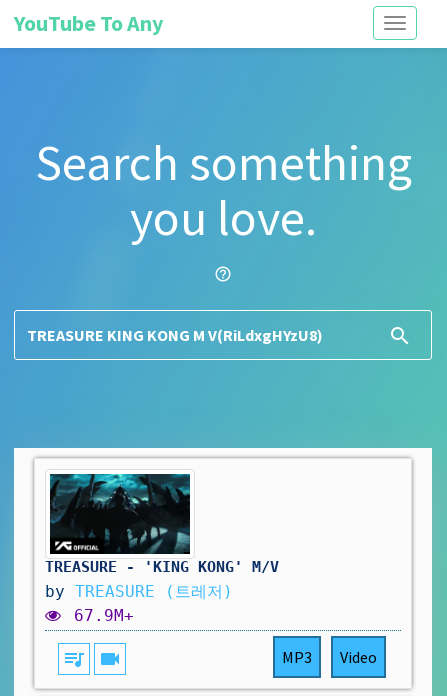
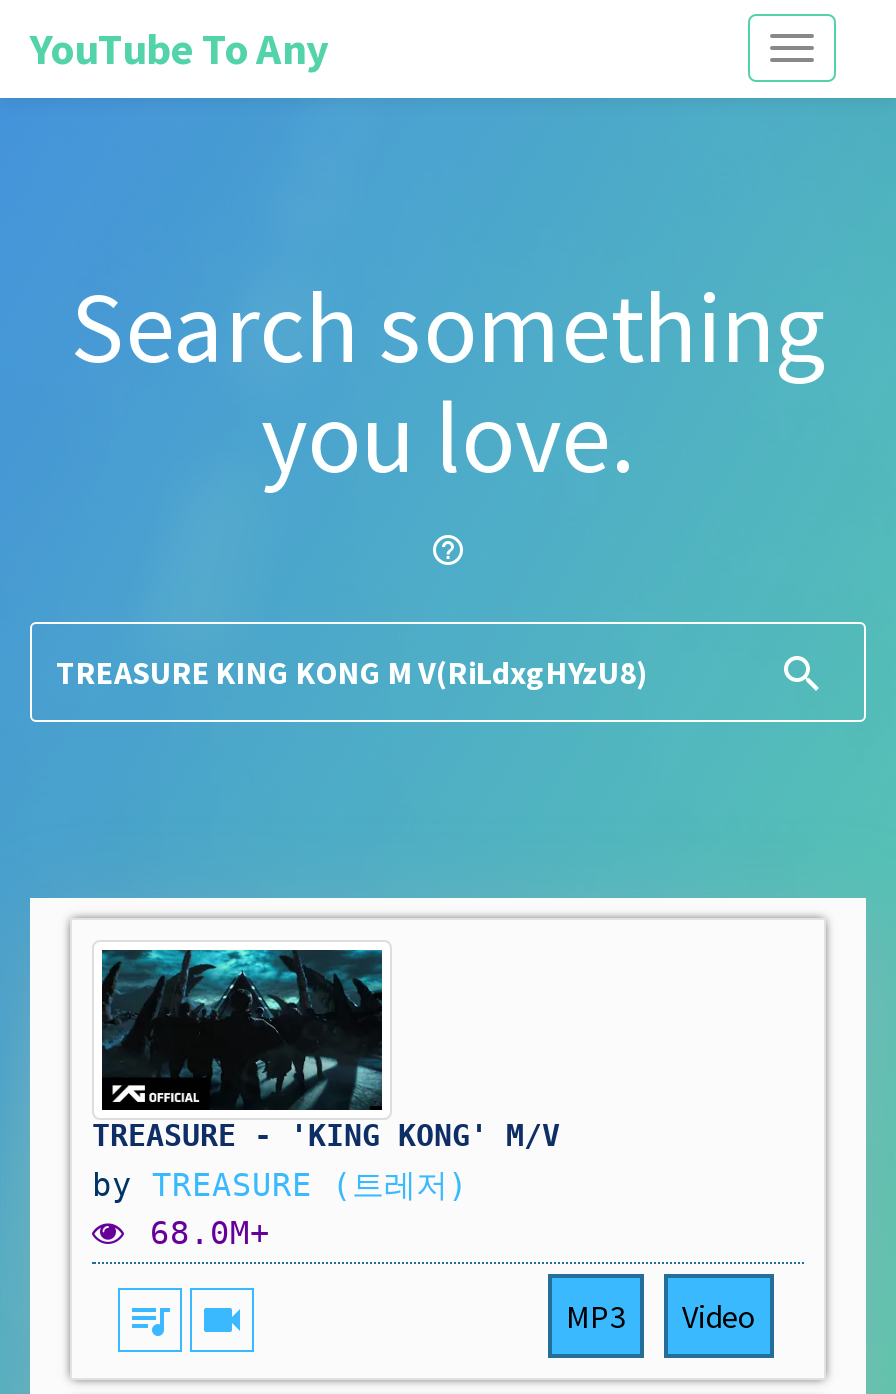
- 67.9M+
+ 68.0M+
